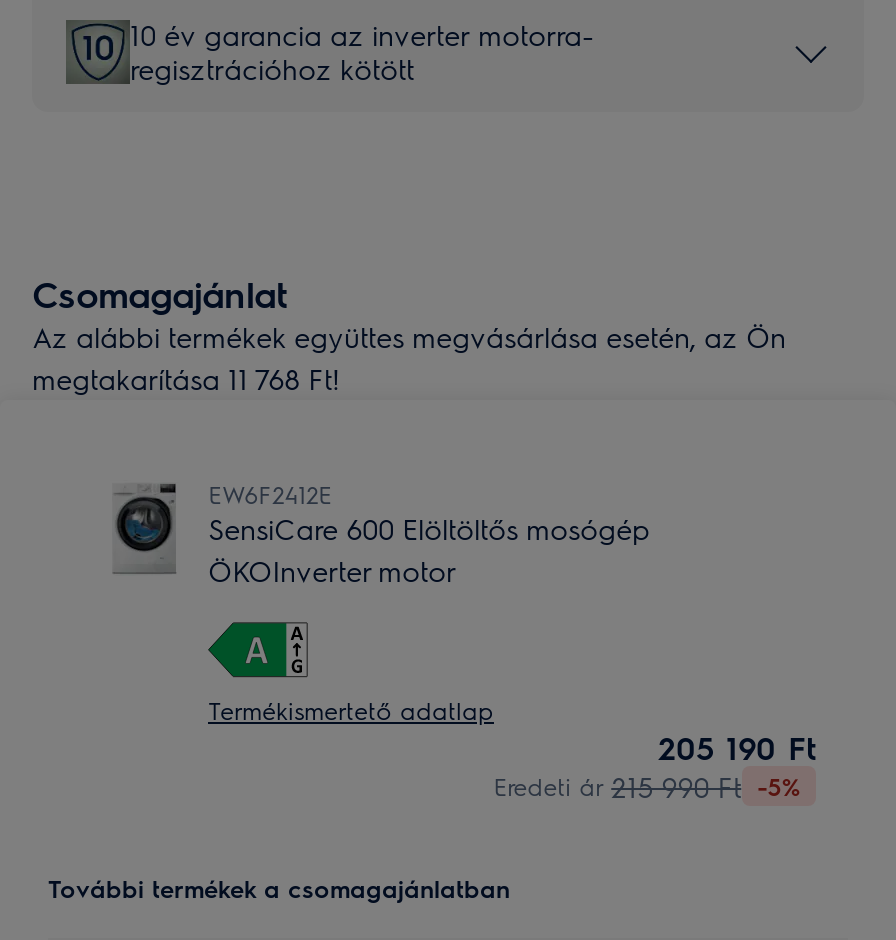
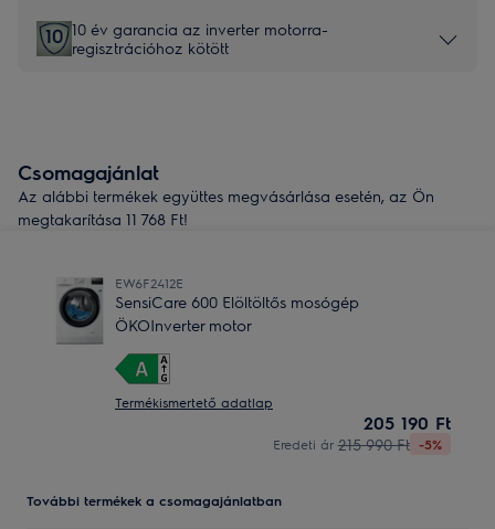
- [image]
+ [image]
